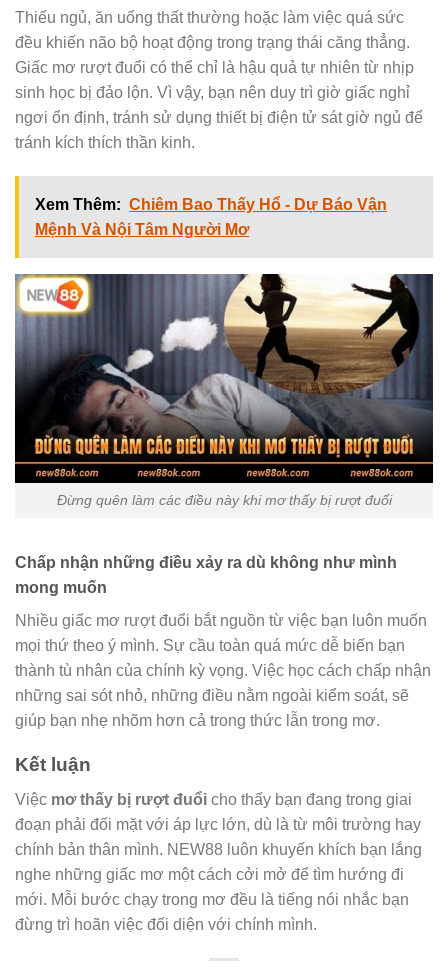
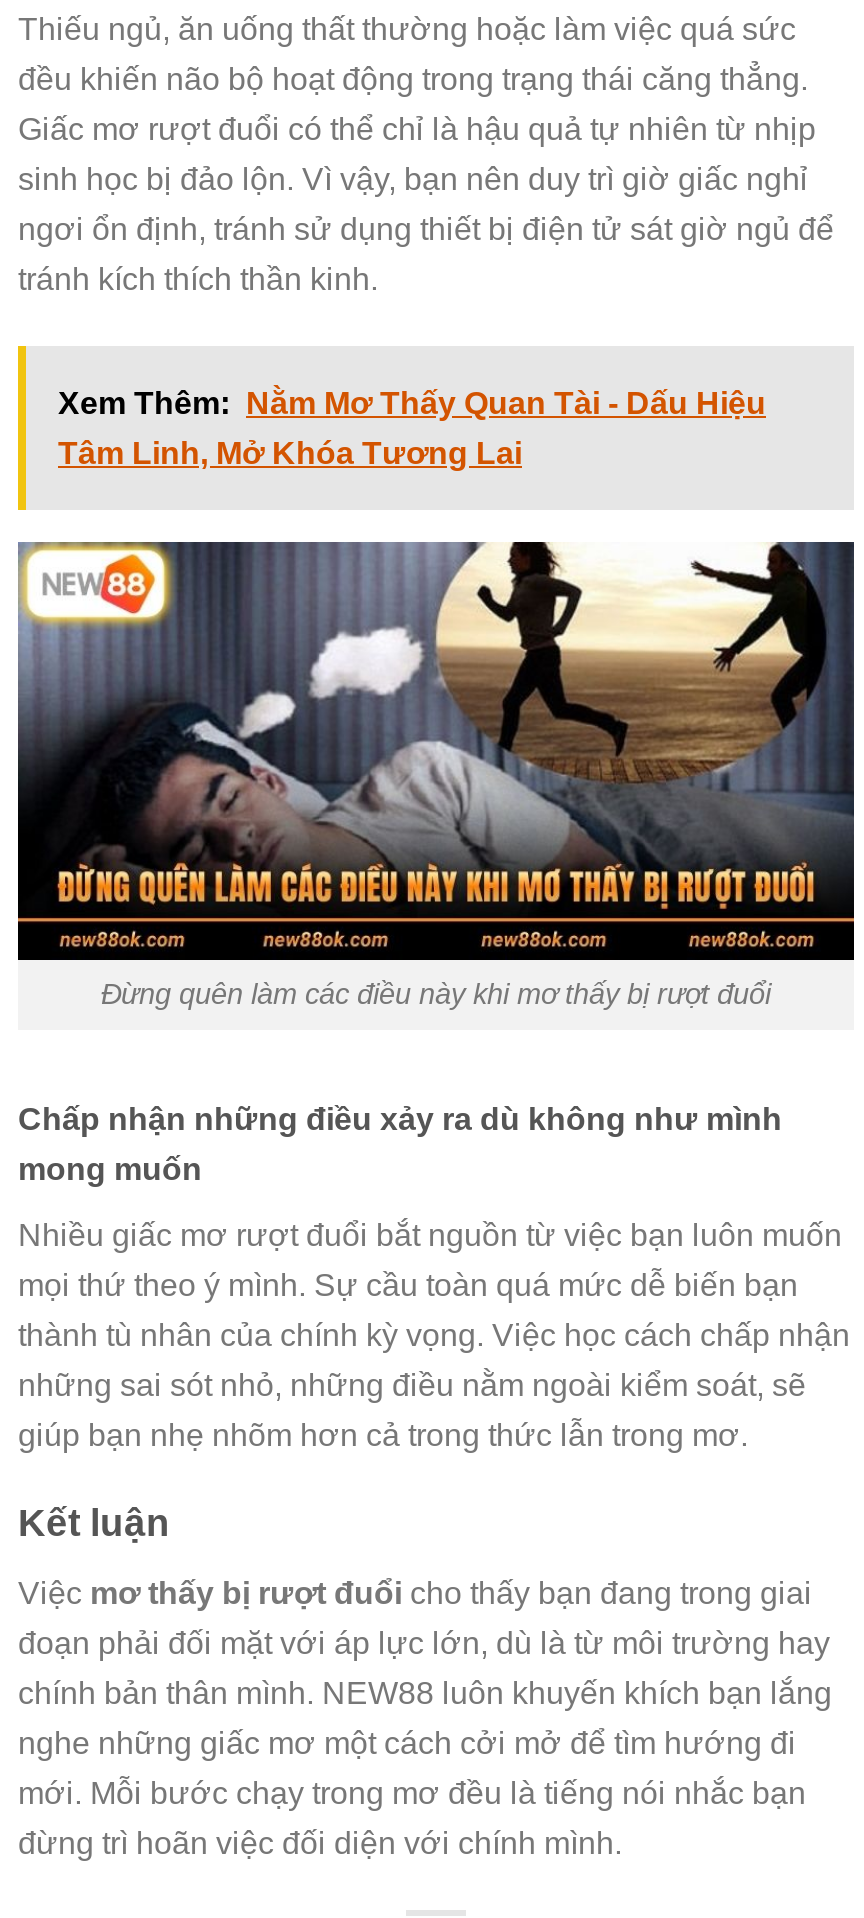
- Xem Thêm: Chiêm Bao Thấy Hổ - Dự Báo Vận
+ Xem Thêm: Nằm Mơ Thấy Quan Tài - Dấu Hiệu

- Mệnh Và Nội Tâm Người Mơ
+ Tâm Linh, Mở Khóa Tương Lai
